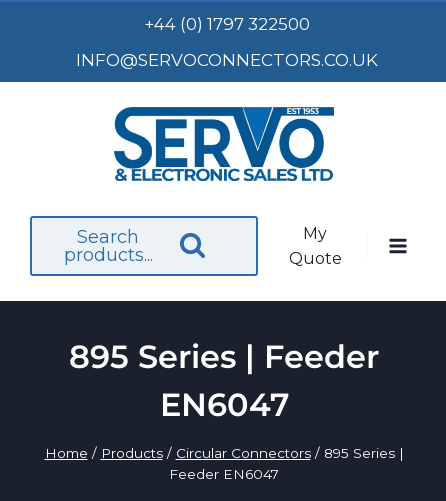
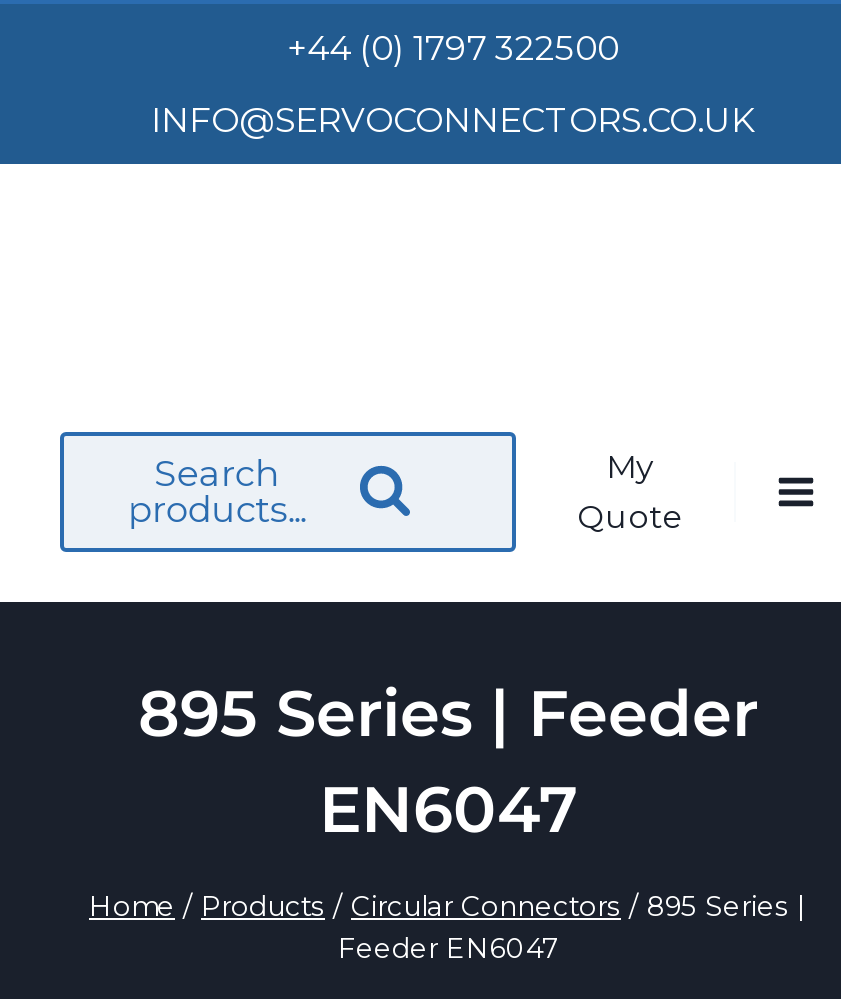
- [image]
